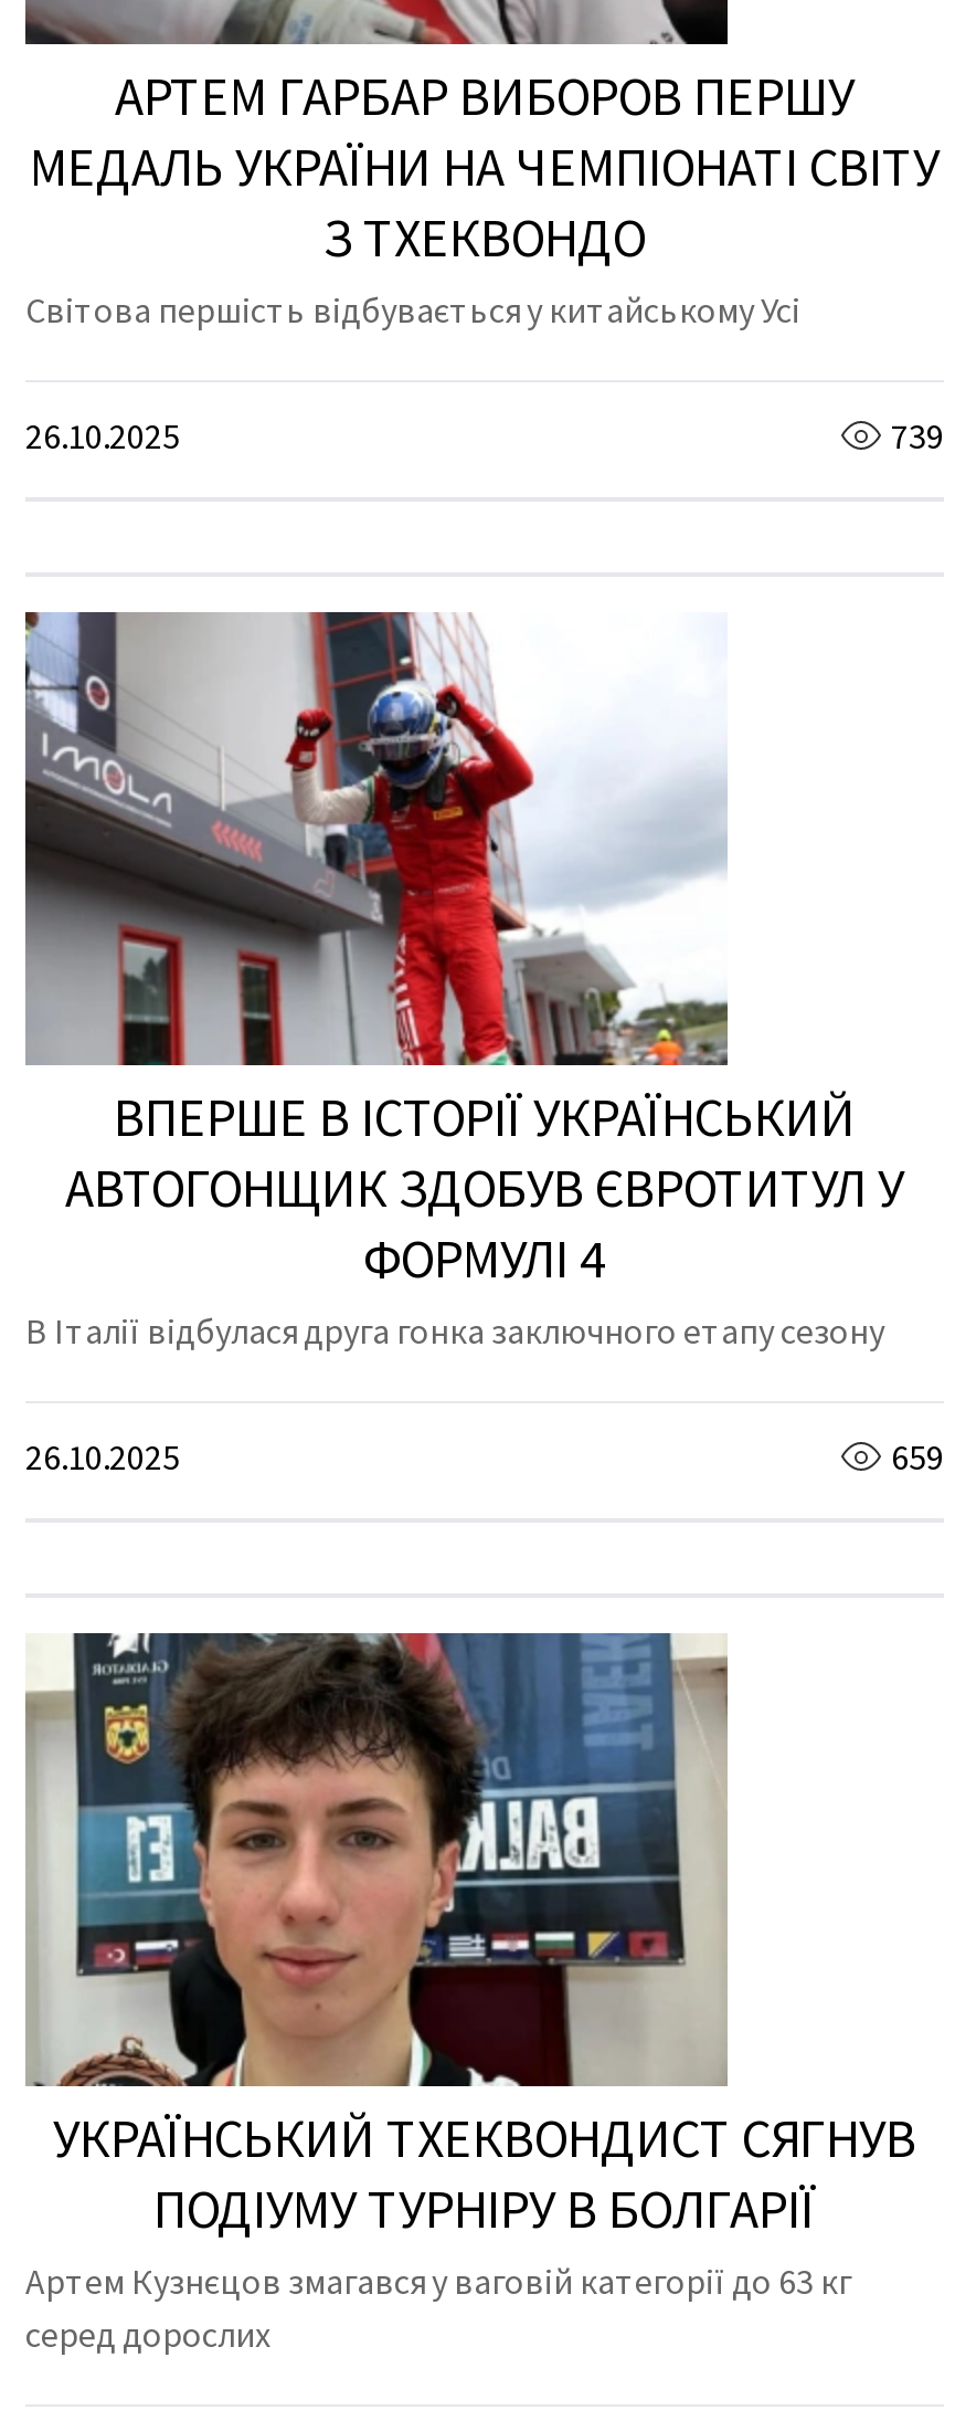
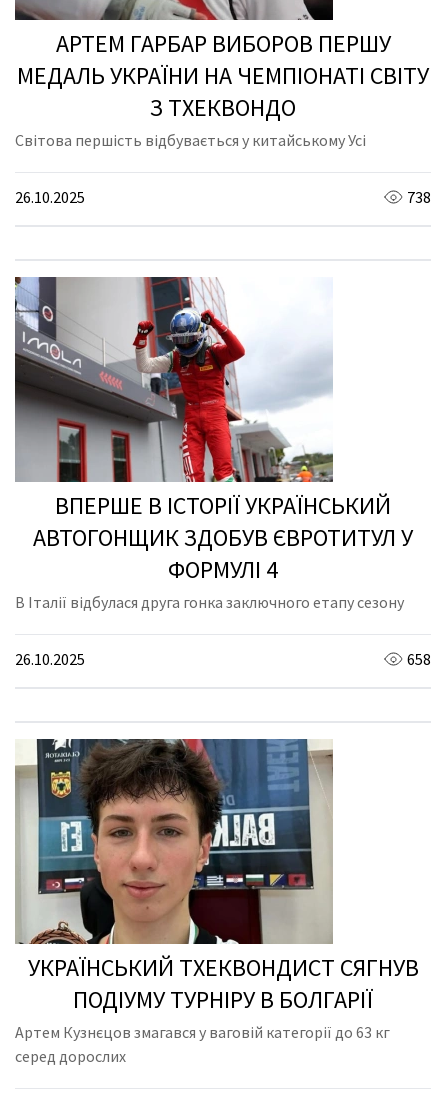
- 739
+ 738

- 659
+ 658
